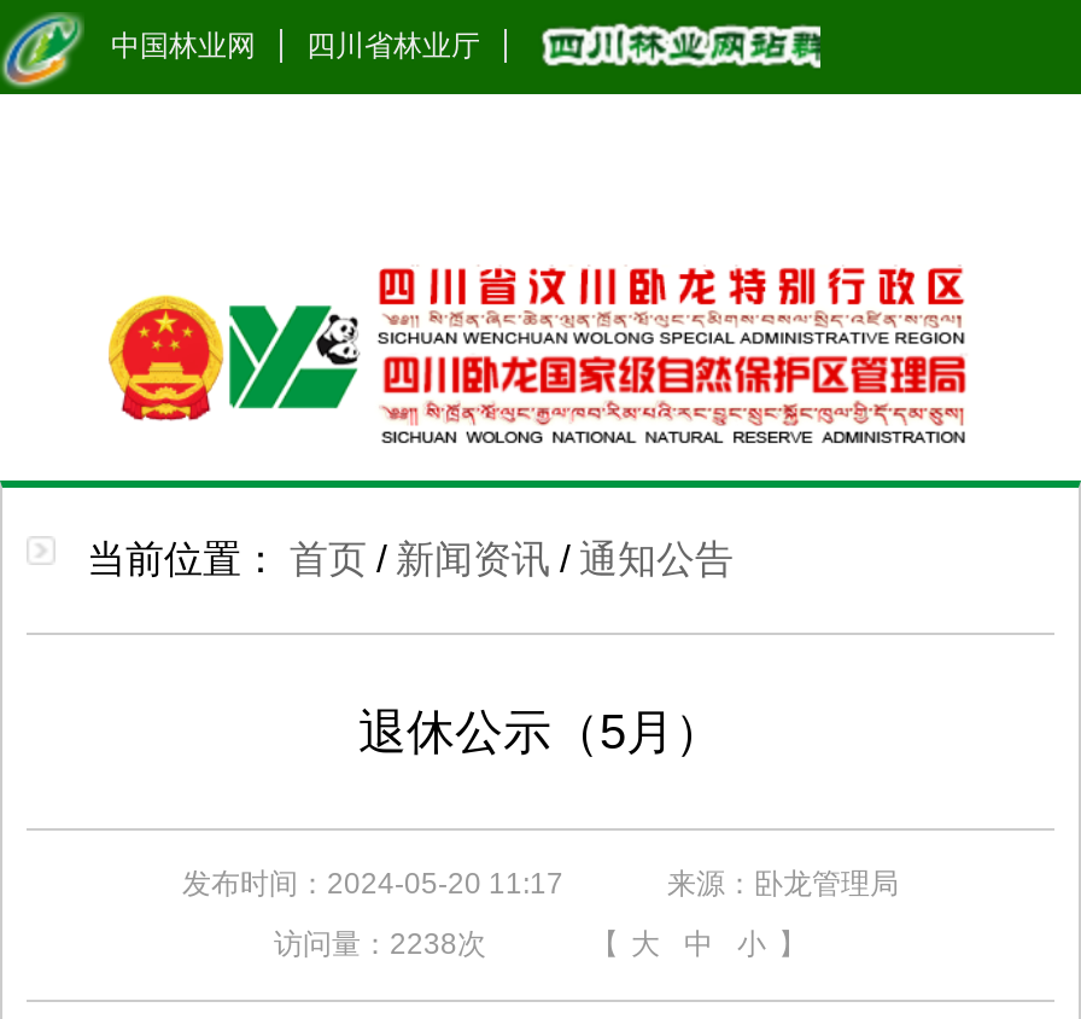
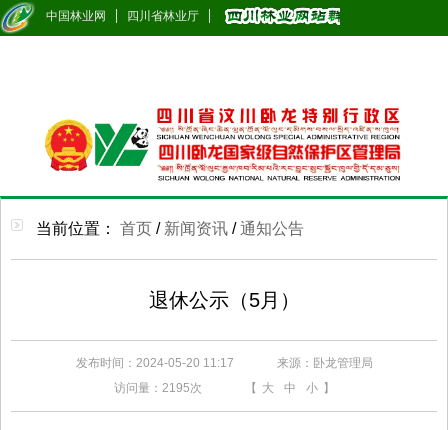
- 访问量：2238次
+ 访问量：2195次
